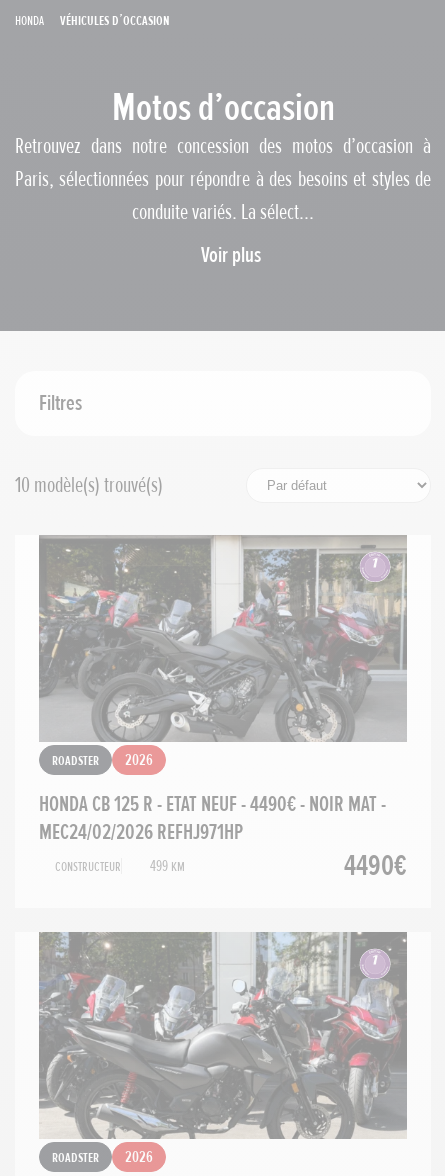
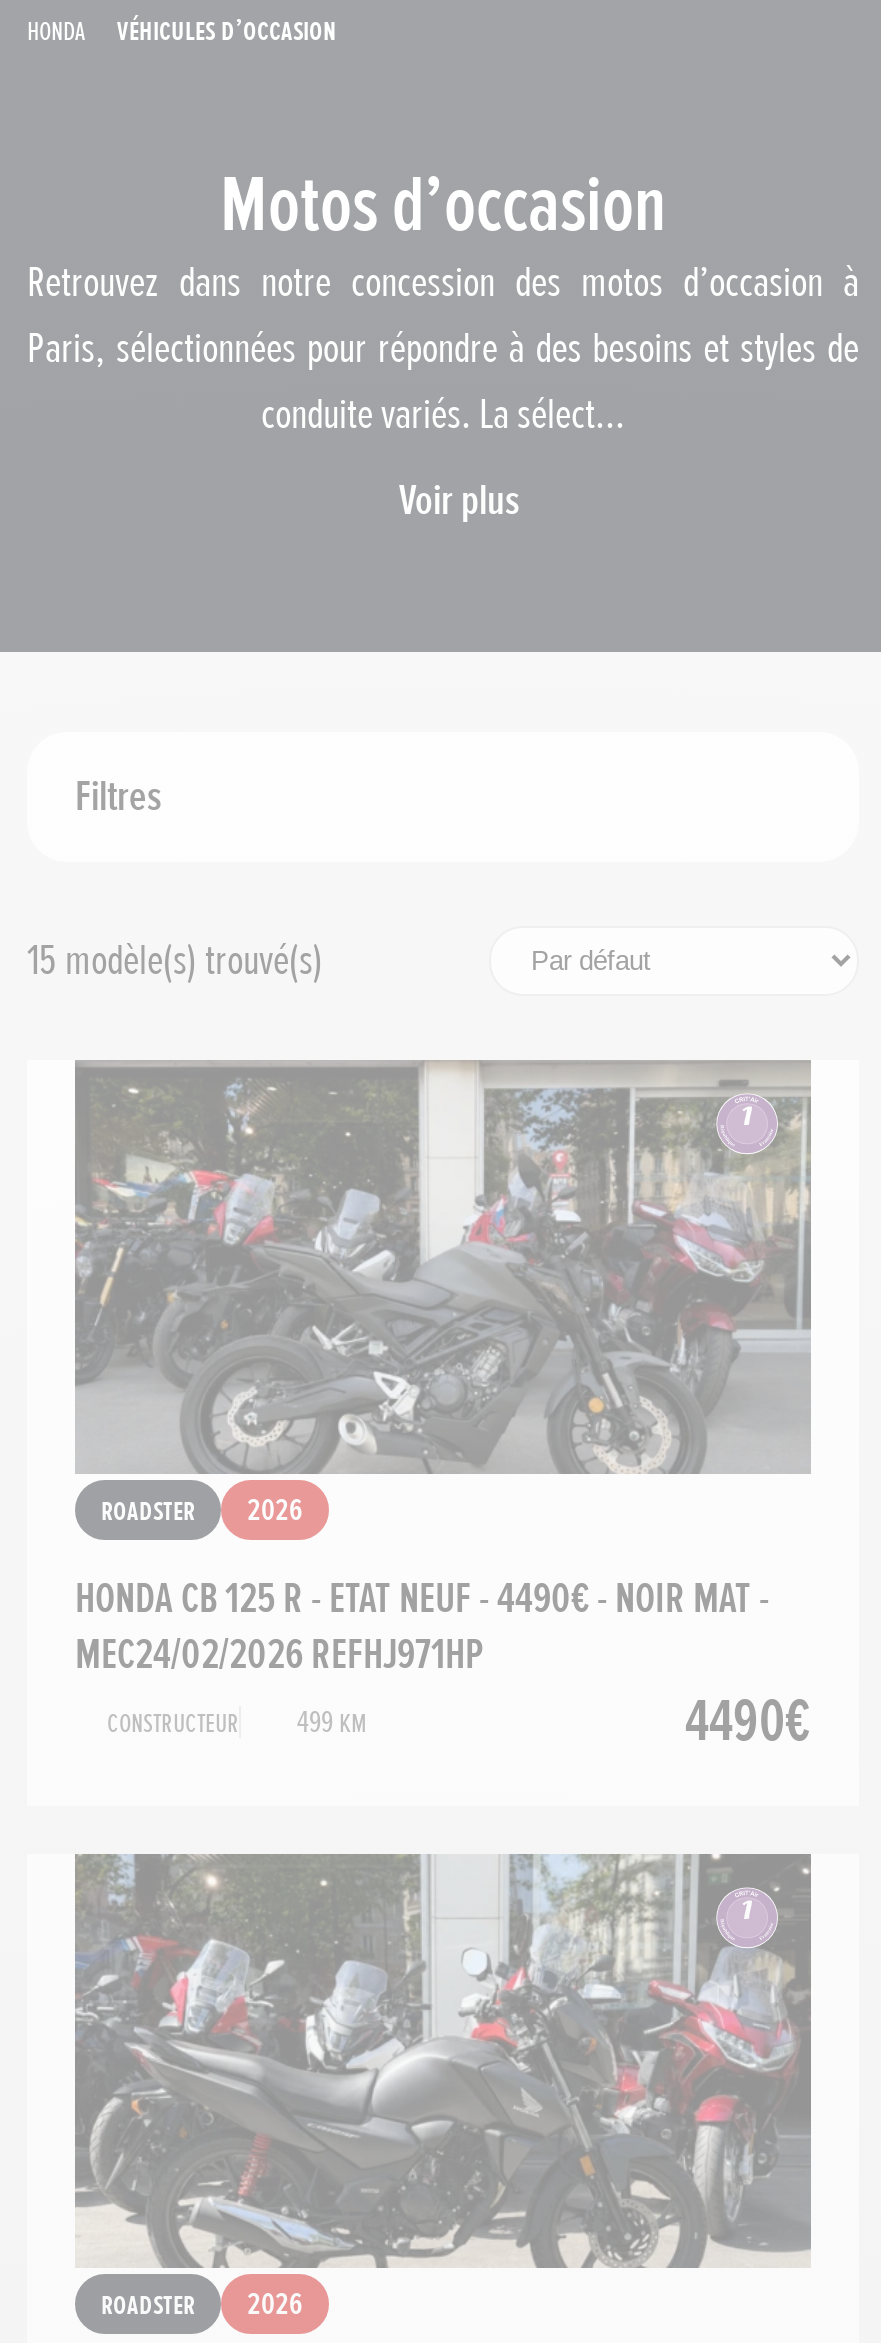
- 10 modèle(s) trouvé(s)
+ 15 modèle(s) trouvé(s)
